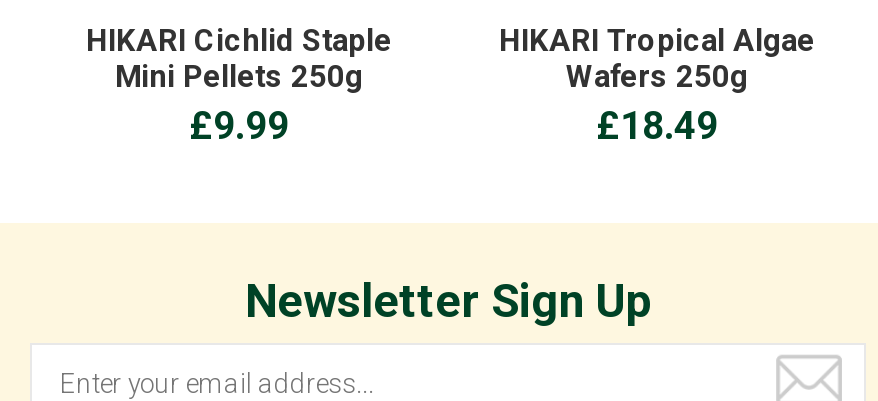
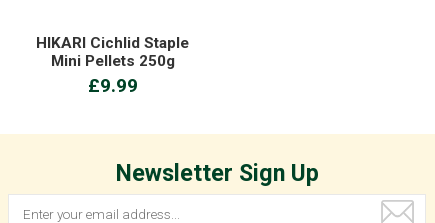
- HIKARI Tropical Algae
- Wafers 250g
- £18.49
